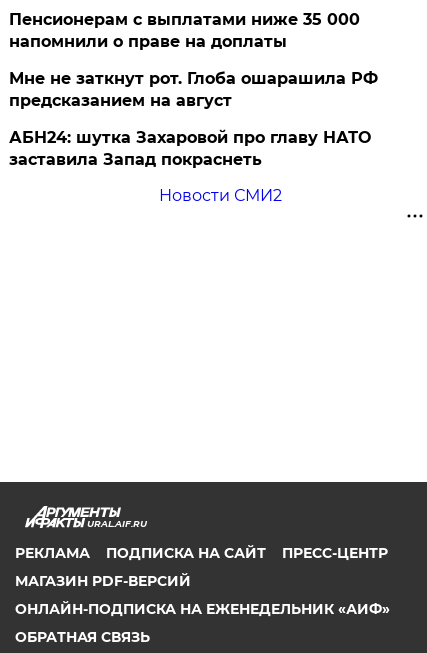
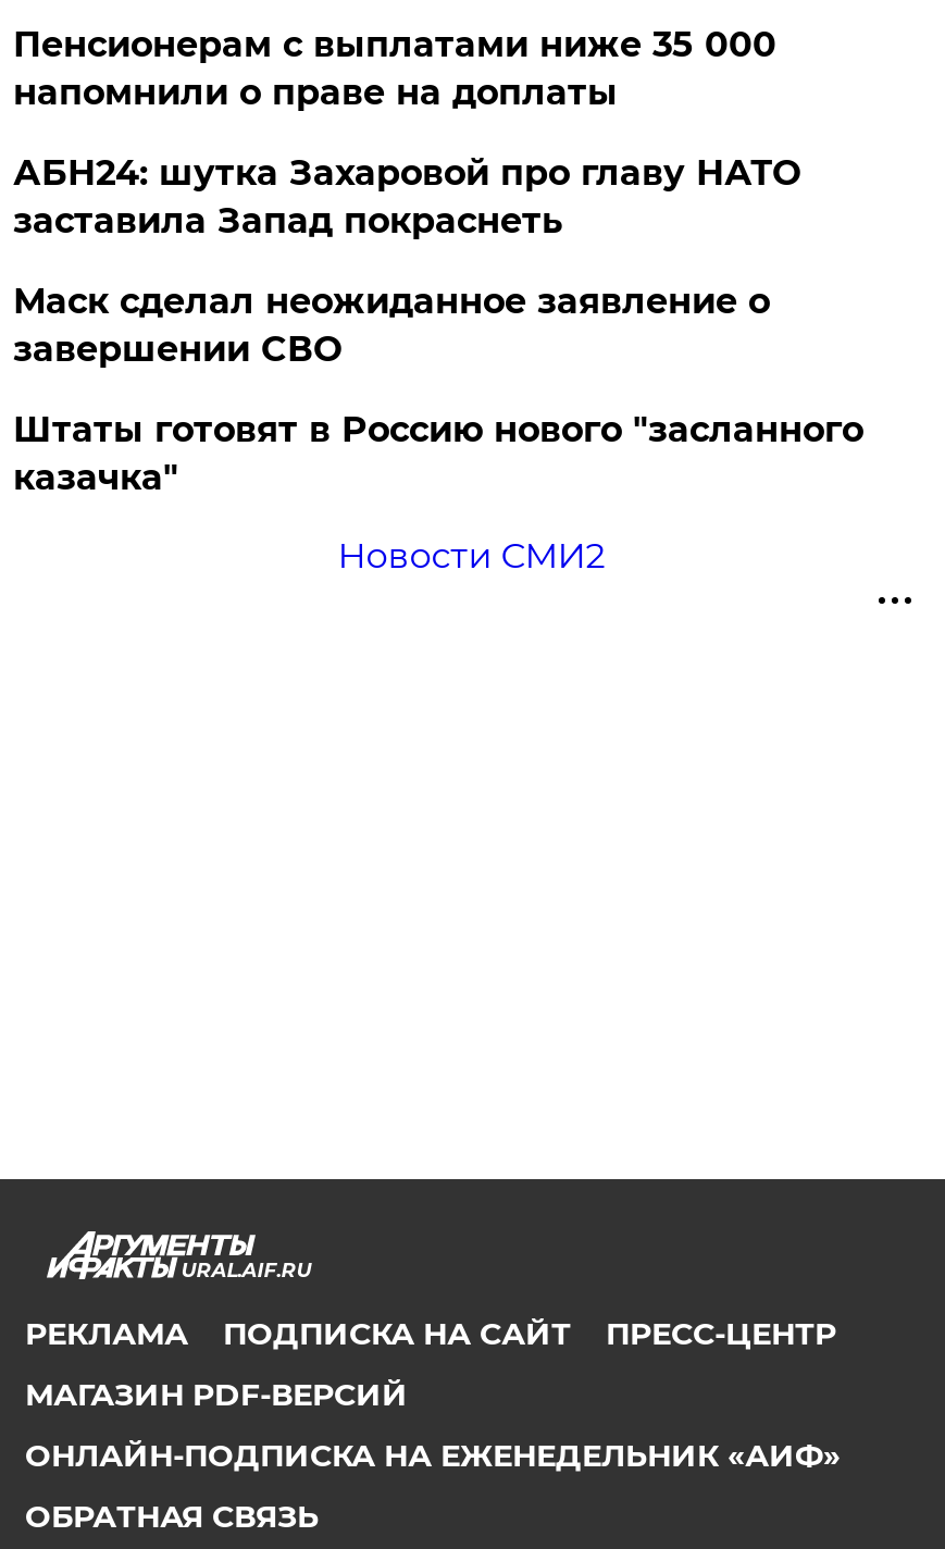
- Мне не заткнут рот. Глоба ошарашила РФ
- предсказанием на август

moved up: АБН24: шутка Захаровой про главу НАТО | заставила Запад покраснеть

+ Маск сделал неожиданное заявление о
+ завершении СВО
+ Штаты готовят в Россию нового "засланного
+ казачка"
